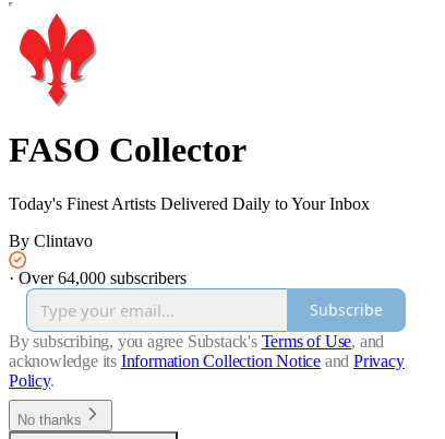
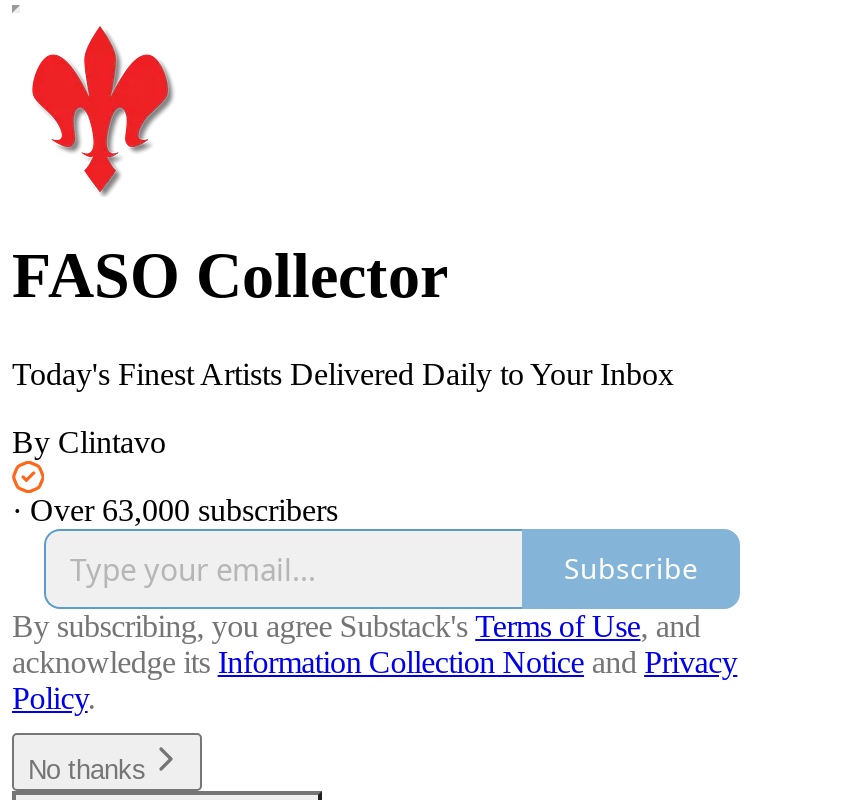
- ·Over 64,000 subscribers
+ ·Over 63,000 subscribers
